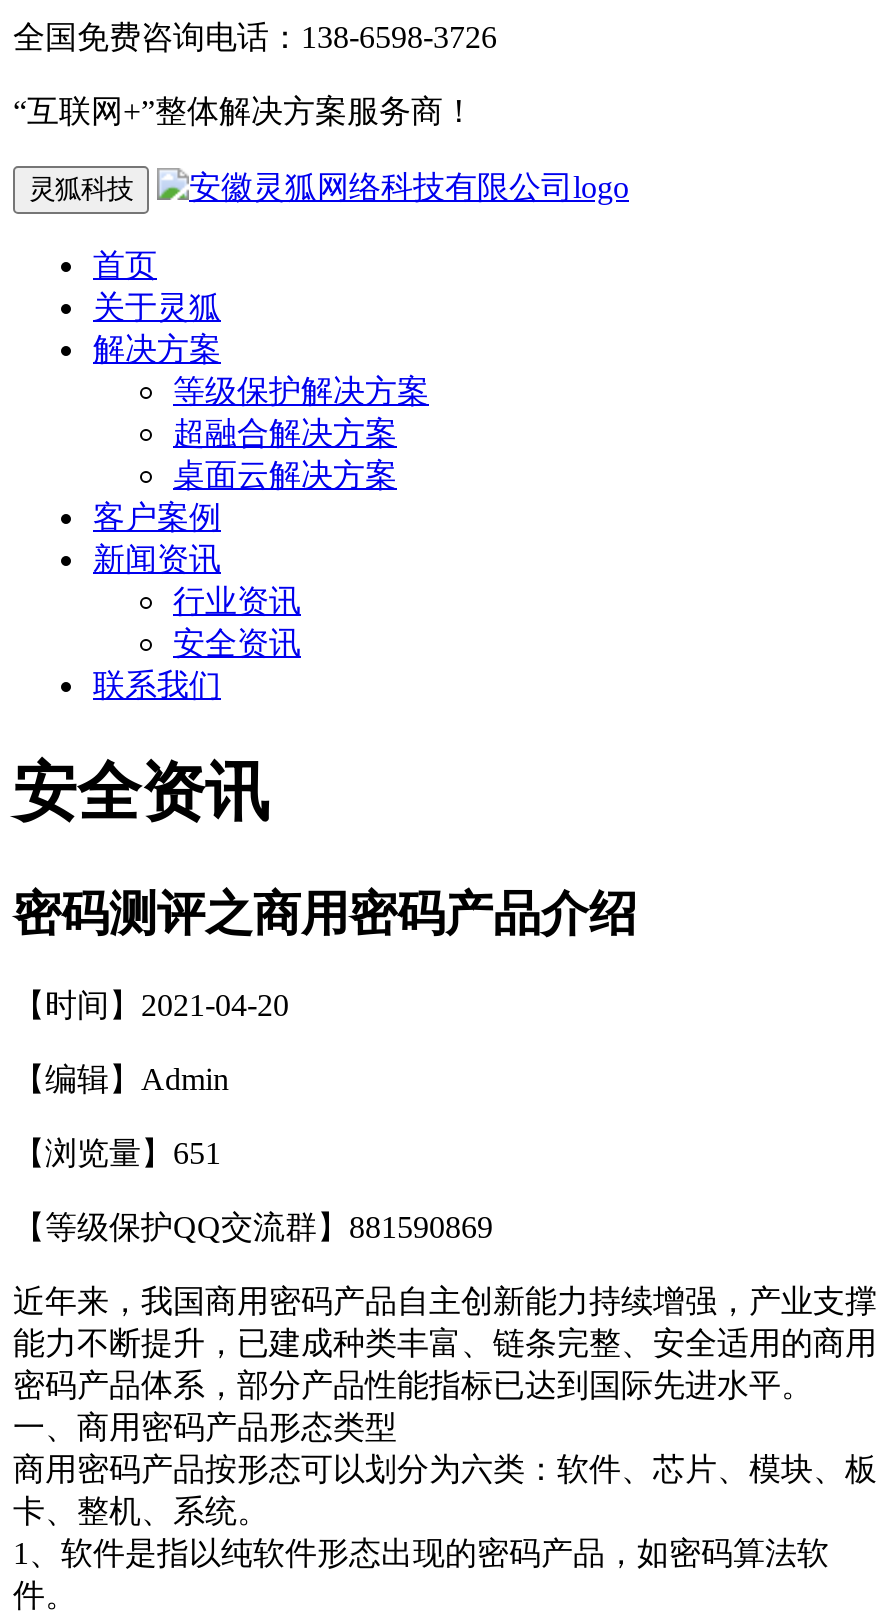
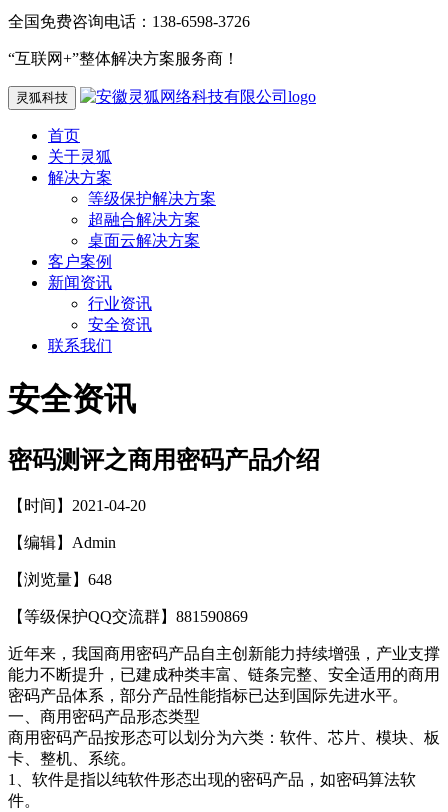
- 【浏览量】651
+ 【浏览量】648
